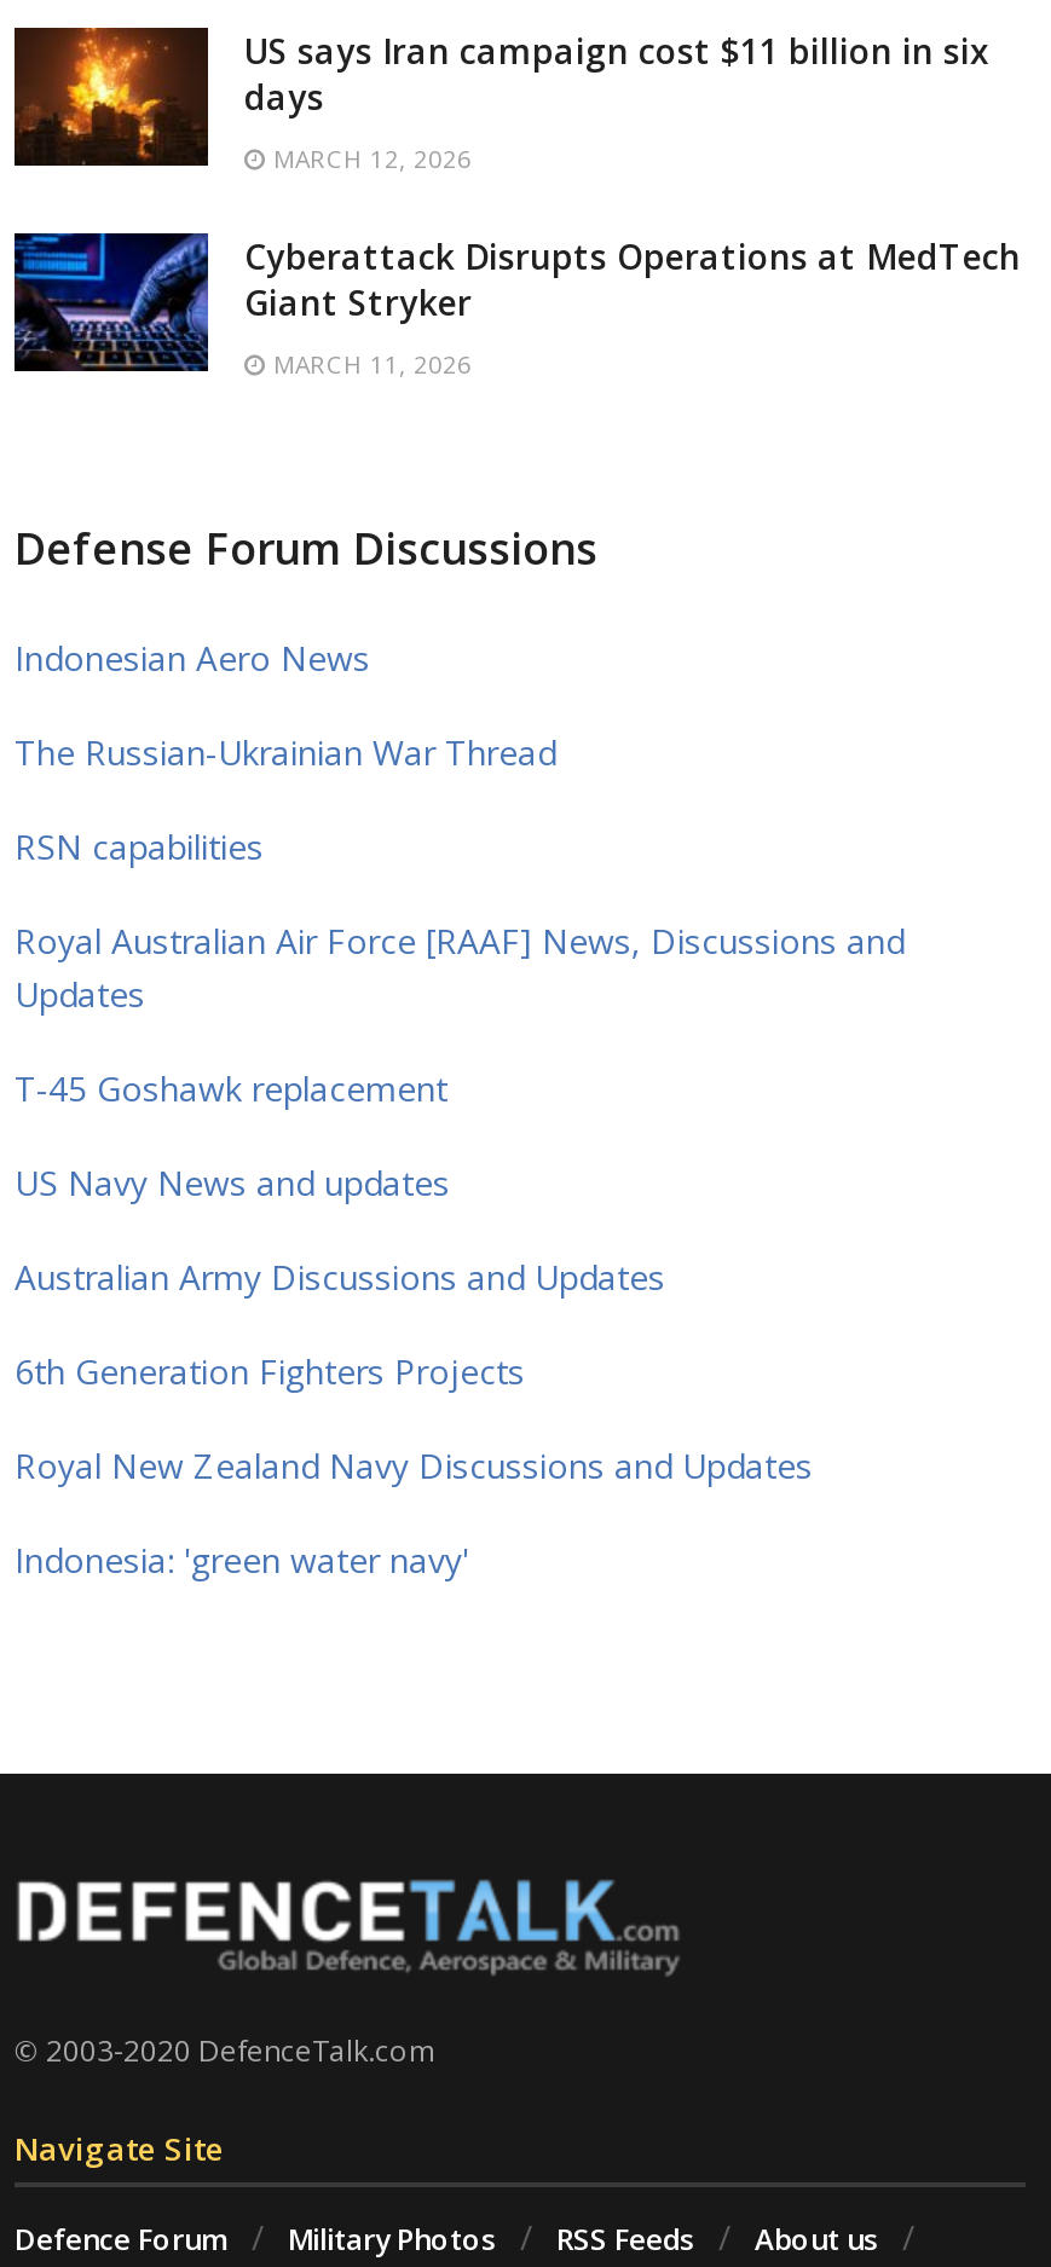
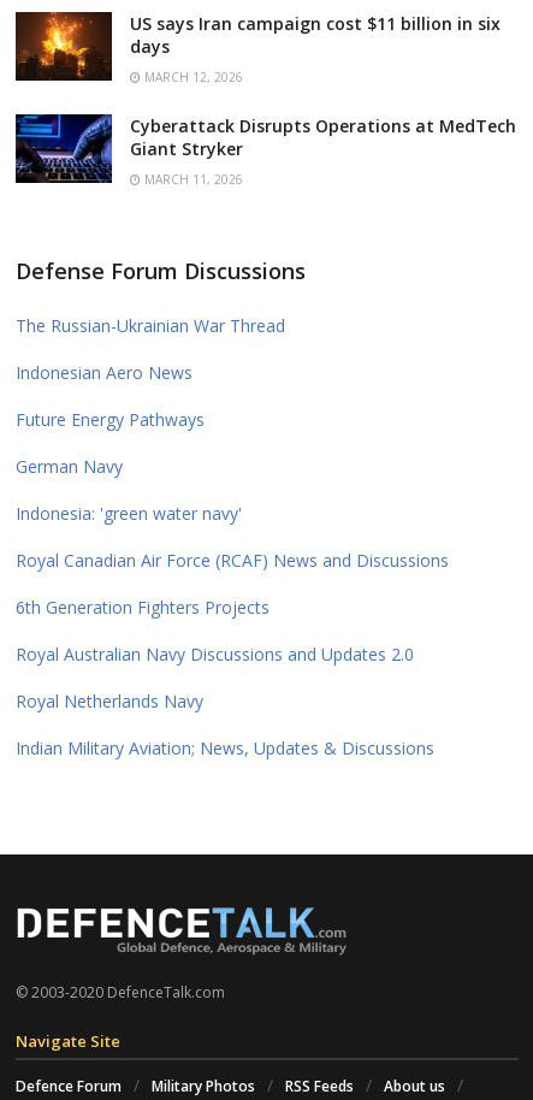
moved down: Indonesian Aero News

moved up: The Russian-Ukrainian War Thread

- RSN capabilities
- Royal Australian Air Force [RAAF] News, Discussions and
- Updates
- T-45 Goshawk replacement
- US Navy News and updates
- Australian Army Discussions and Updates
- Royal New Zealand Navy Discussions and Updates
+ Future Energy Pathways
+ German Navy

moved down: 6th Generation Fighters Projects

moved up: Indonesia: 'green water navy'

+ Royal Canadian Air Force (RCAF) News and Discussions
+ Royal Australian Navy Discussions and Updates 2.0
+ Royal Netherlands Navy
+ Indian Military Aviation; News, Updates & Discussions
